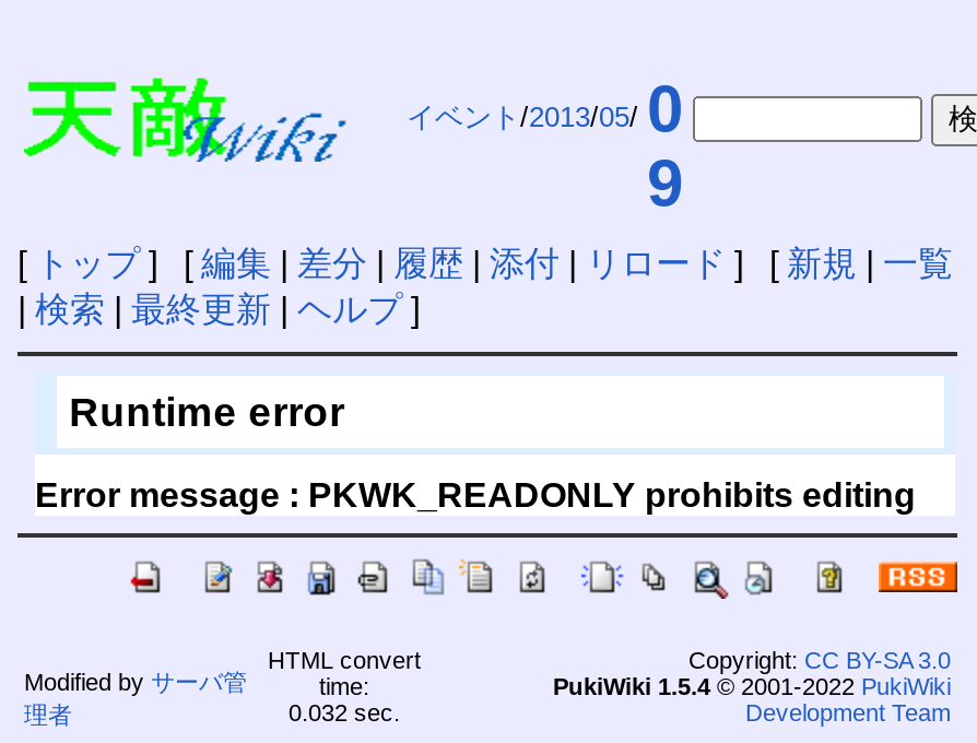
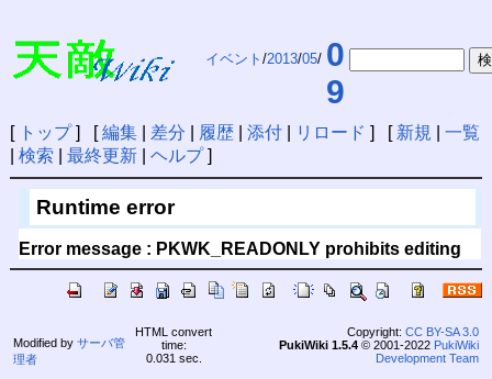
- 0.032 sec.
+ 0.031 sec.
